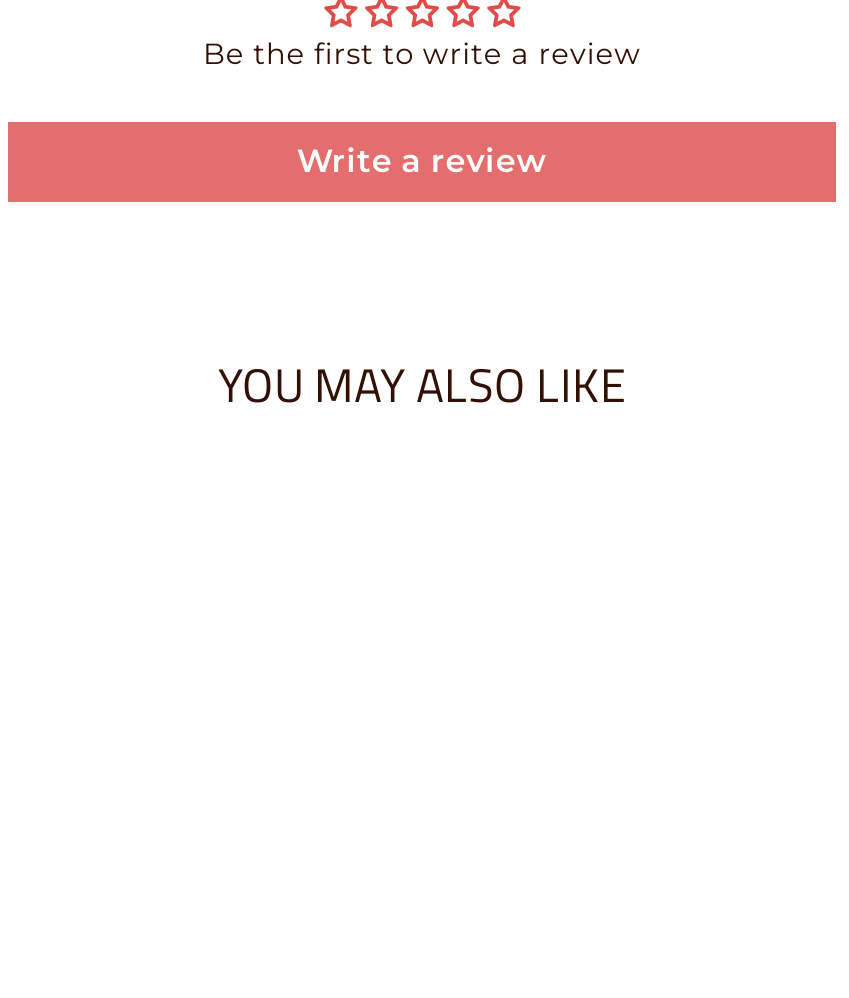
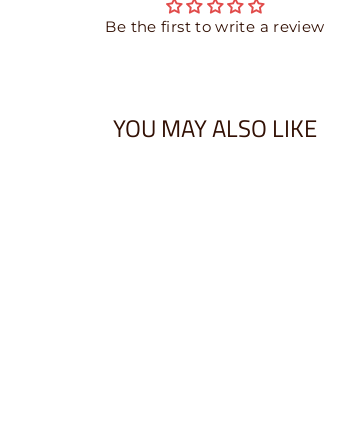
- Write a review
